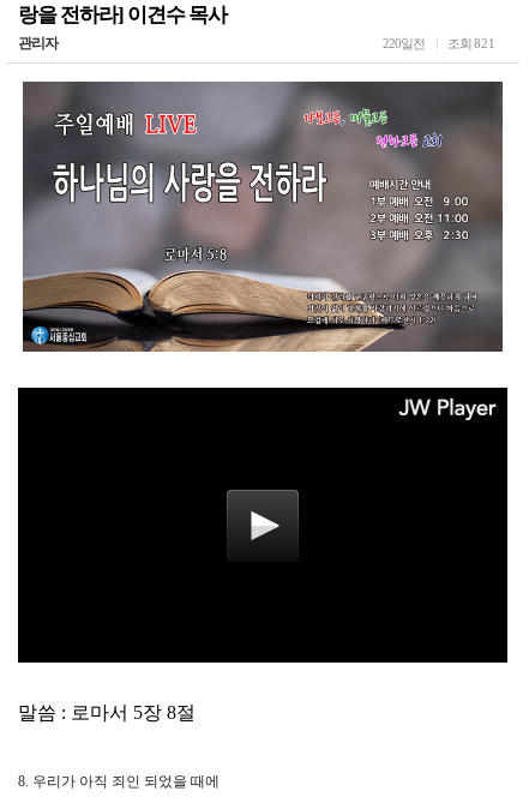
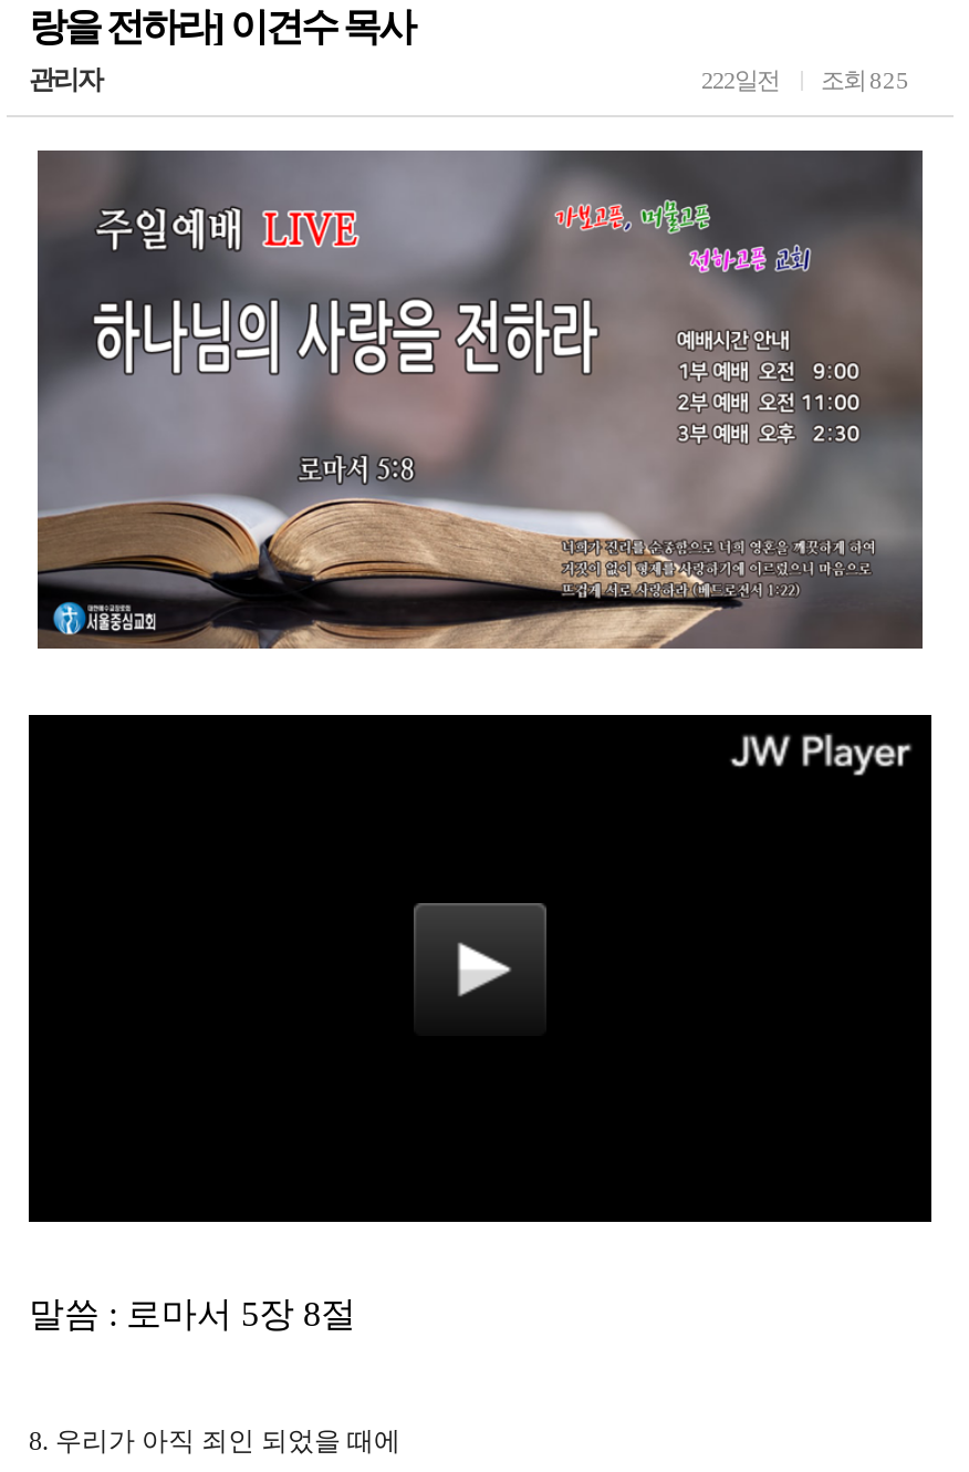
- 조회 821
- 220일전
+ 조회 825
+ 222일전
